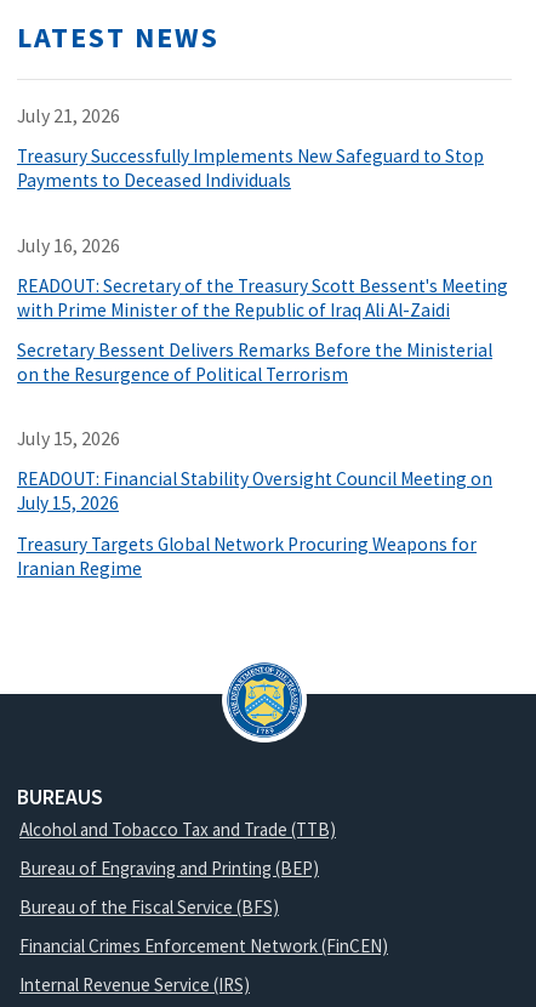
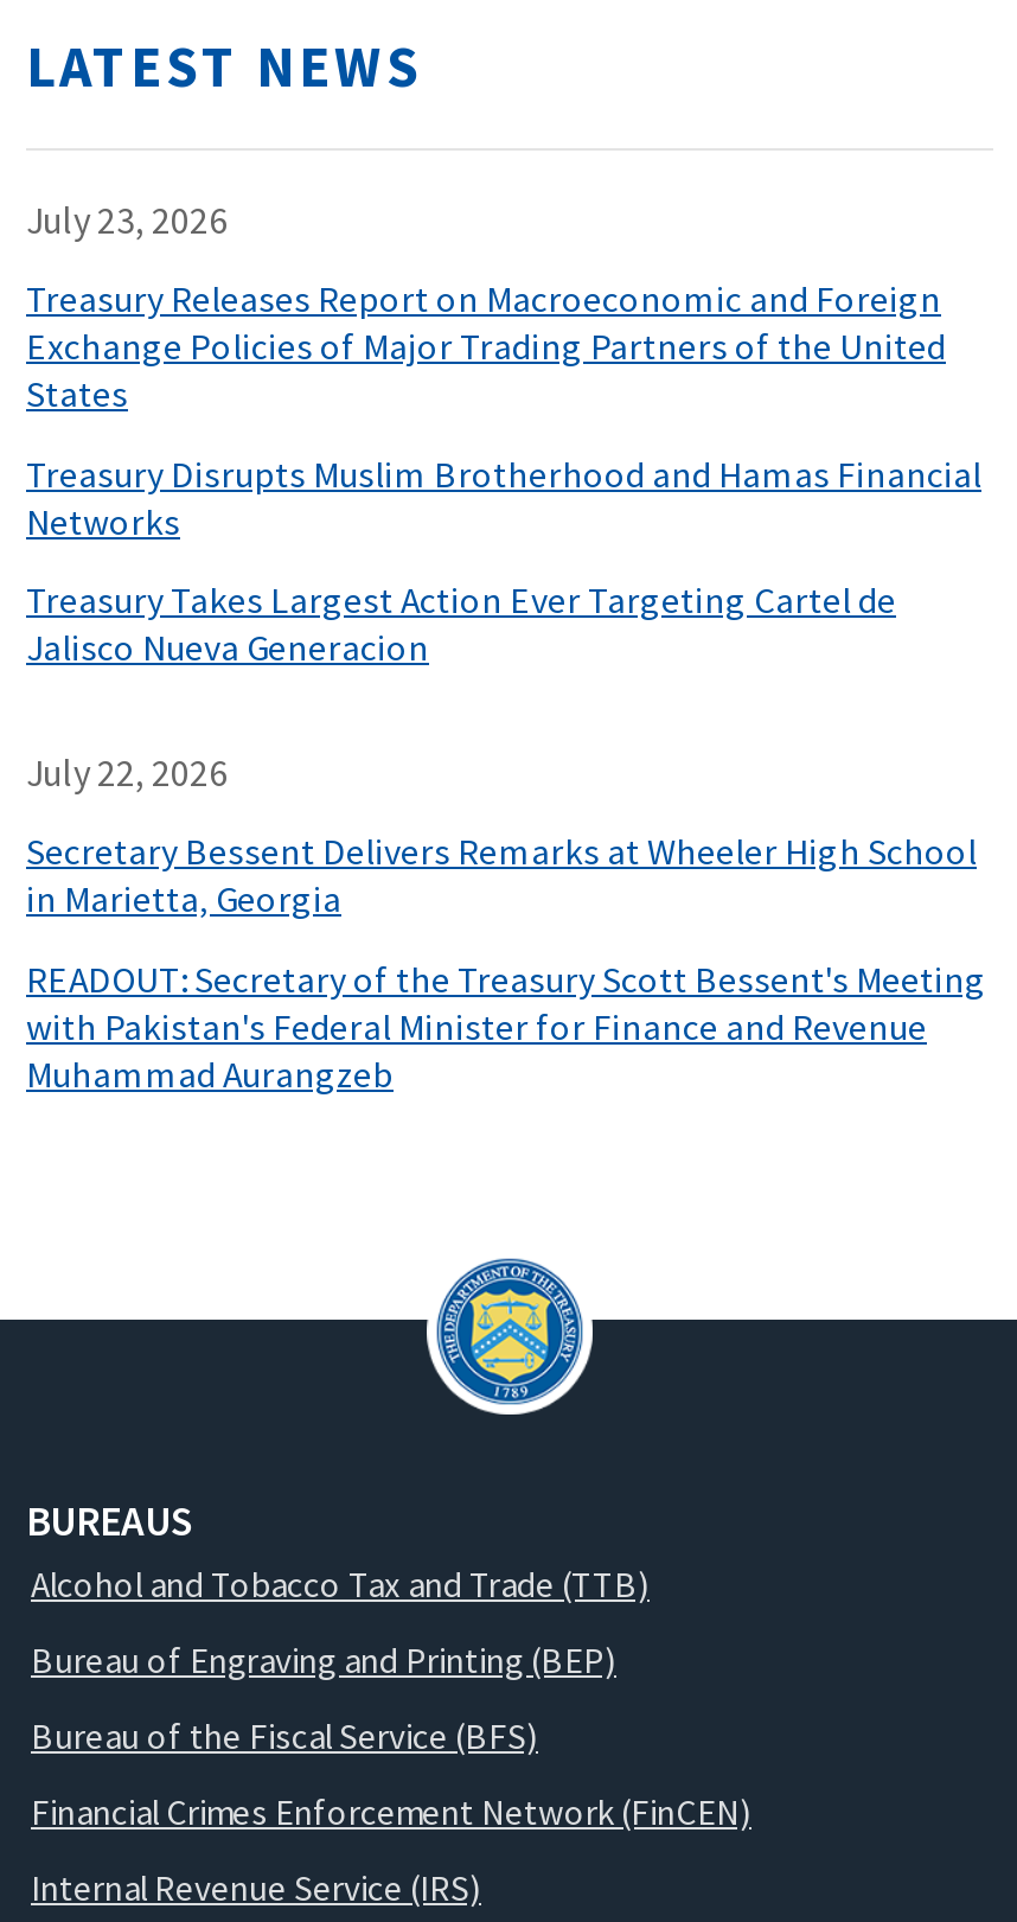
- July 21, 2026
- Treasury Successfully Implements New Safeguard to Stop
- Payments to Deceased Individuals
- July 16, 2026
+ July 23, 2026
+ Treasury Releases Report on Macroeconomic and Foreign
+ Exchange Policies of Major Trading Partners of the United
+ States
+ Treasury Disrupts Muslim Brotherhood and Hamas Financial
+ Networks
+ Treasury Takes Largest Action Ever Targeting Cartel de
+ Jalisco Nueva Generacion
+ July 22, 2026
+ Secretary Bessent Delivers Remarks at Wheeler High School
+ in Marietta, Georgia

moved down: READOUT: Secretary of the Treasury Scott Bessent's Meeting

- with Prime Minister of the Republic of Iraq Ali Al-Zaidi
- Secretary Bessent Delivers Remarks Before the Ministerial
- on the Resurgence of Political Terrorism
- July 15, 2026
- READOUT: Financial Stability Oversight Council Meeting on
- July 15, 2026
- Treasury Targets Global Network Procuring Weapons for
- Iranian Regime
+ with Pakistan's Federal Minister for Finance and Revenue
+ Muhammad Aurangzeb
